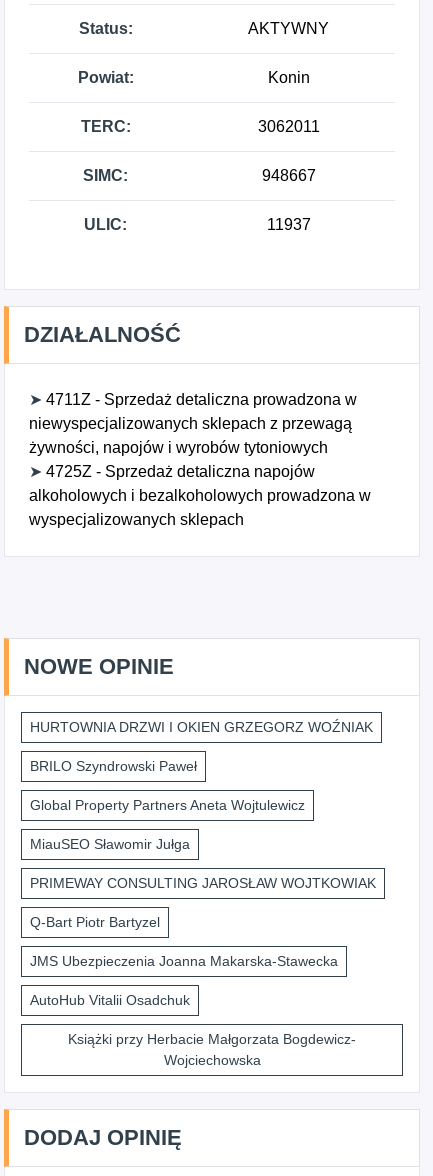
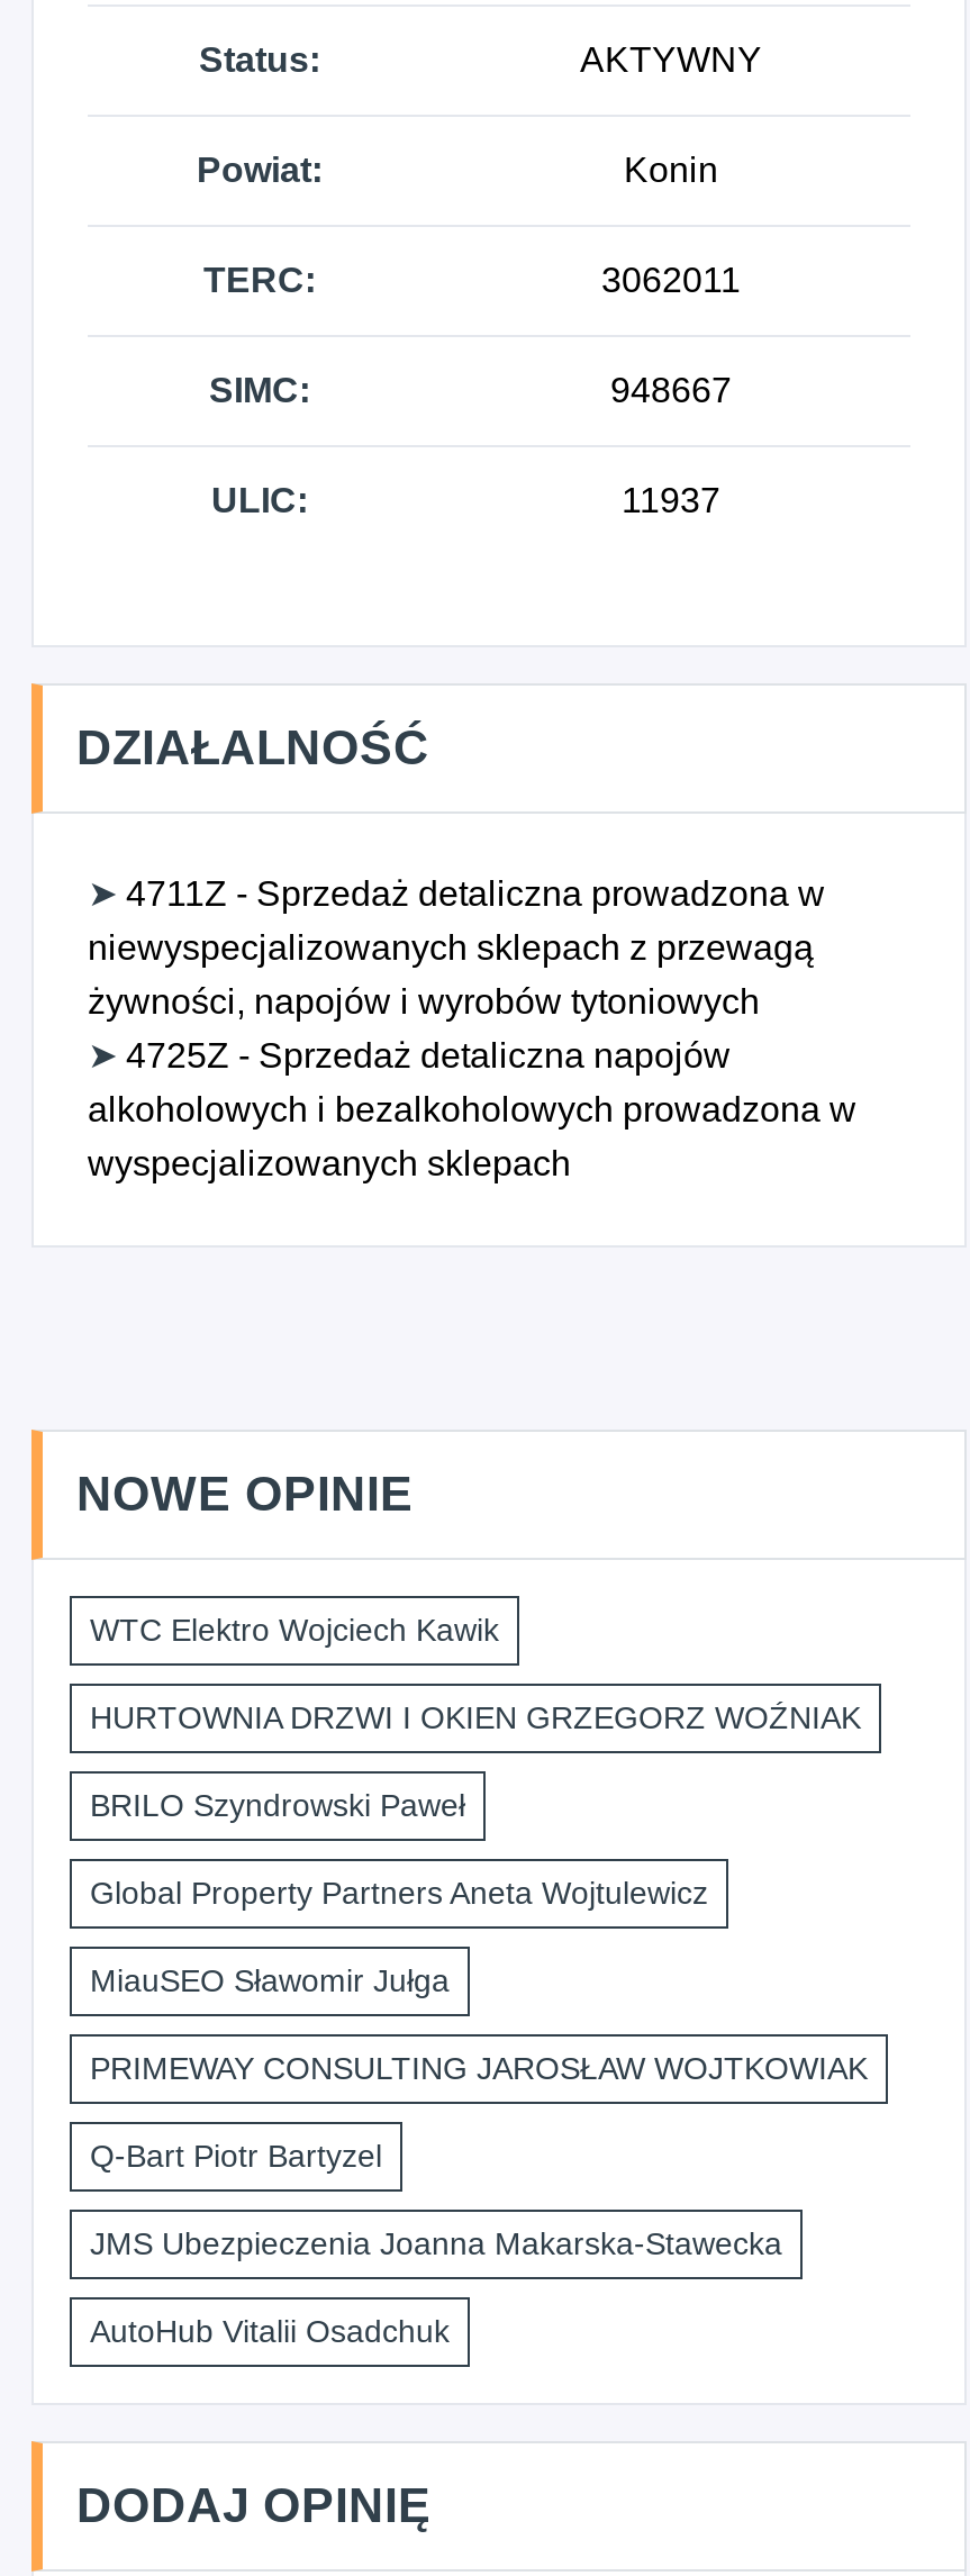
+ WTC Elektro Wojciech Kawik

moved down: HURTOWNIA DRZWI I OKIEN GRZEGORZ WOŹNIAK | BRILO Szyndrowski Paweł | Global Property Partners Aneta Wojtulewicz | MiauSEO Sławomir Jułga | PRIMEWAY CONSULTING JAROSŁAW WOJTKOWIAK | Q-Bart Piotr Bartyzel | JMS Ubezpieczenia Joanna Makarska-Stawecka | AutoHub Vitalii Osadchuk

- Książki przy Herbacie Małgorzata Bogdewicz-
- Wojciechowska
